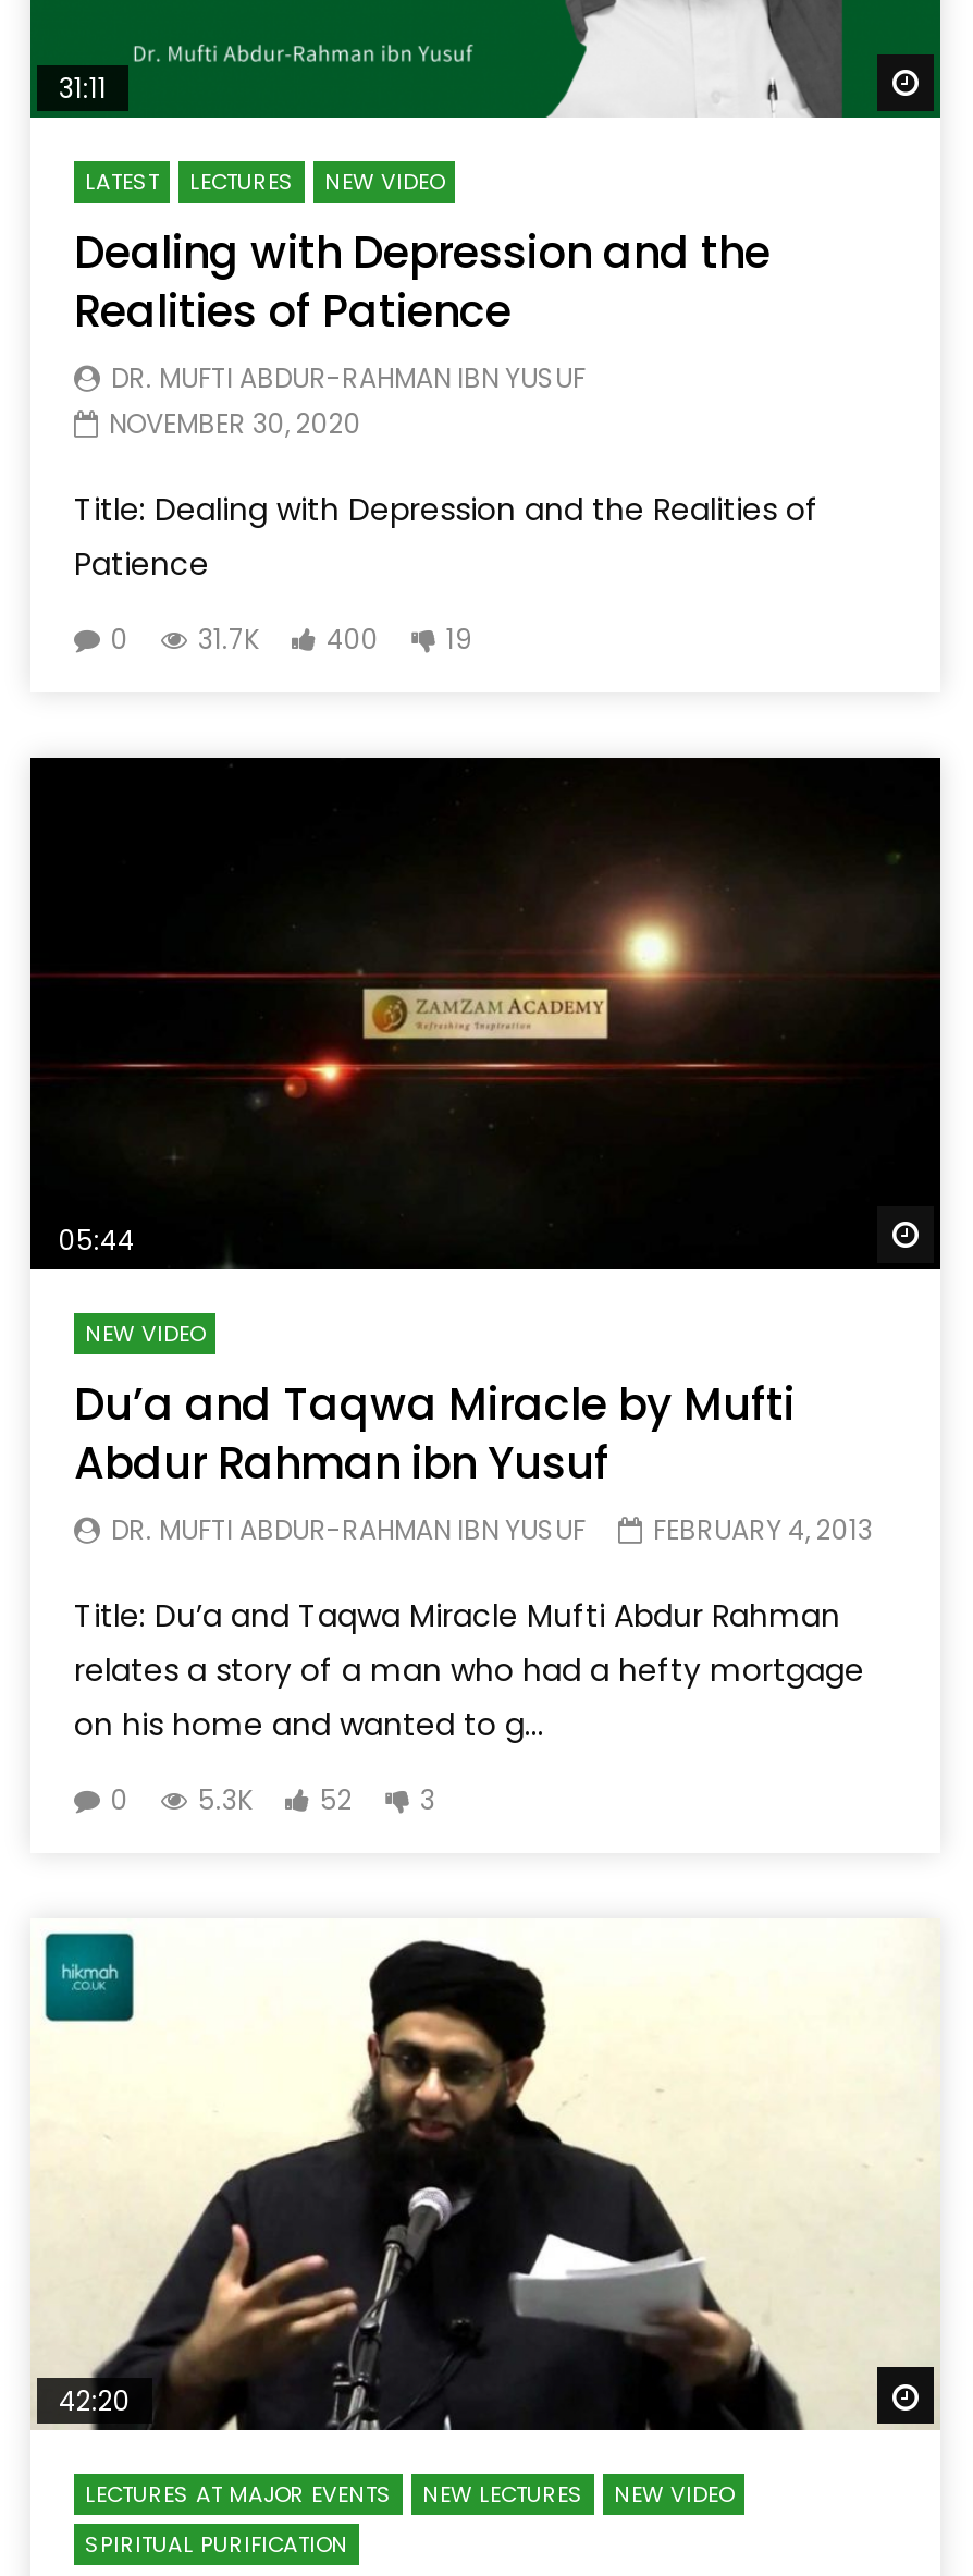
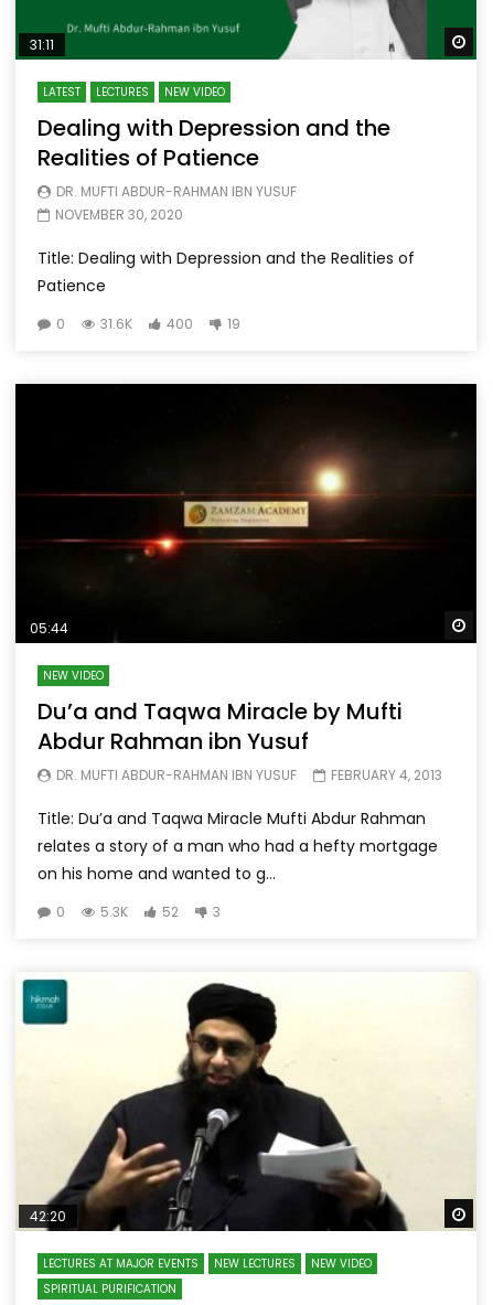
- 0 31.7K 400 19
+ 0 31.6K 400 19
